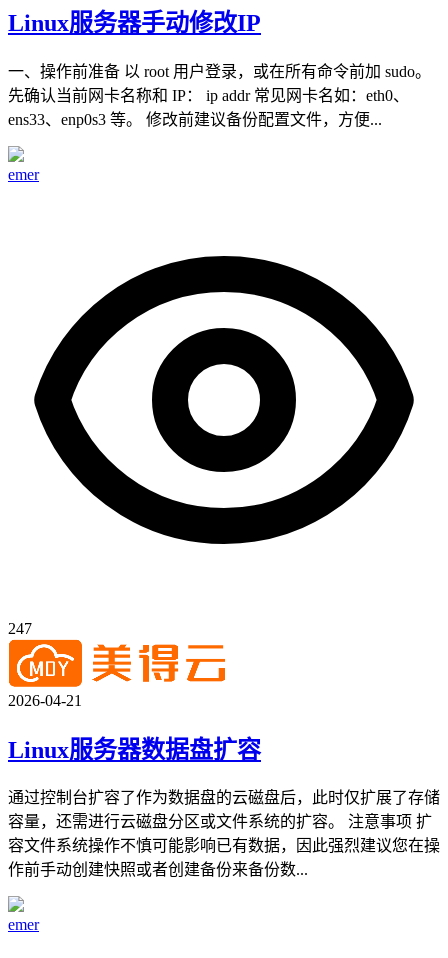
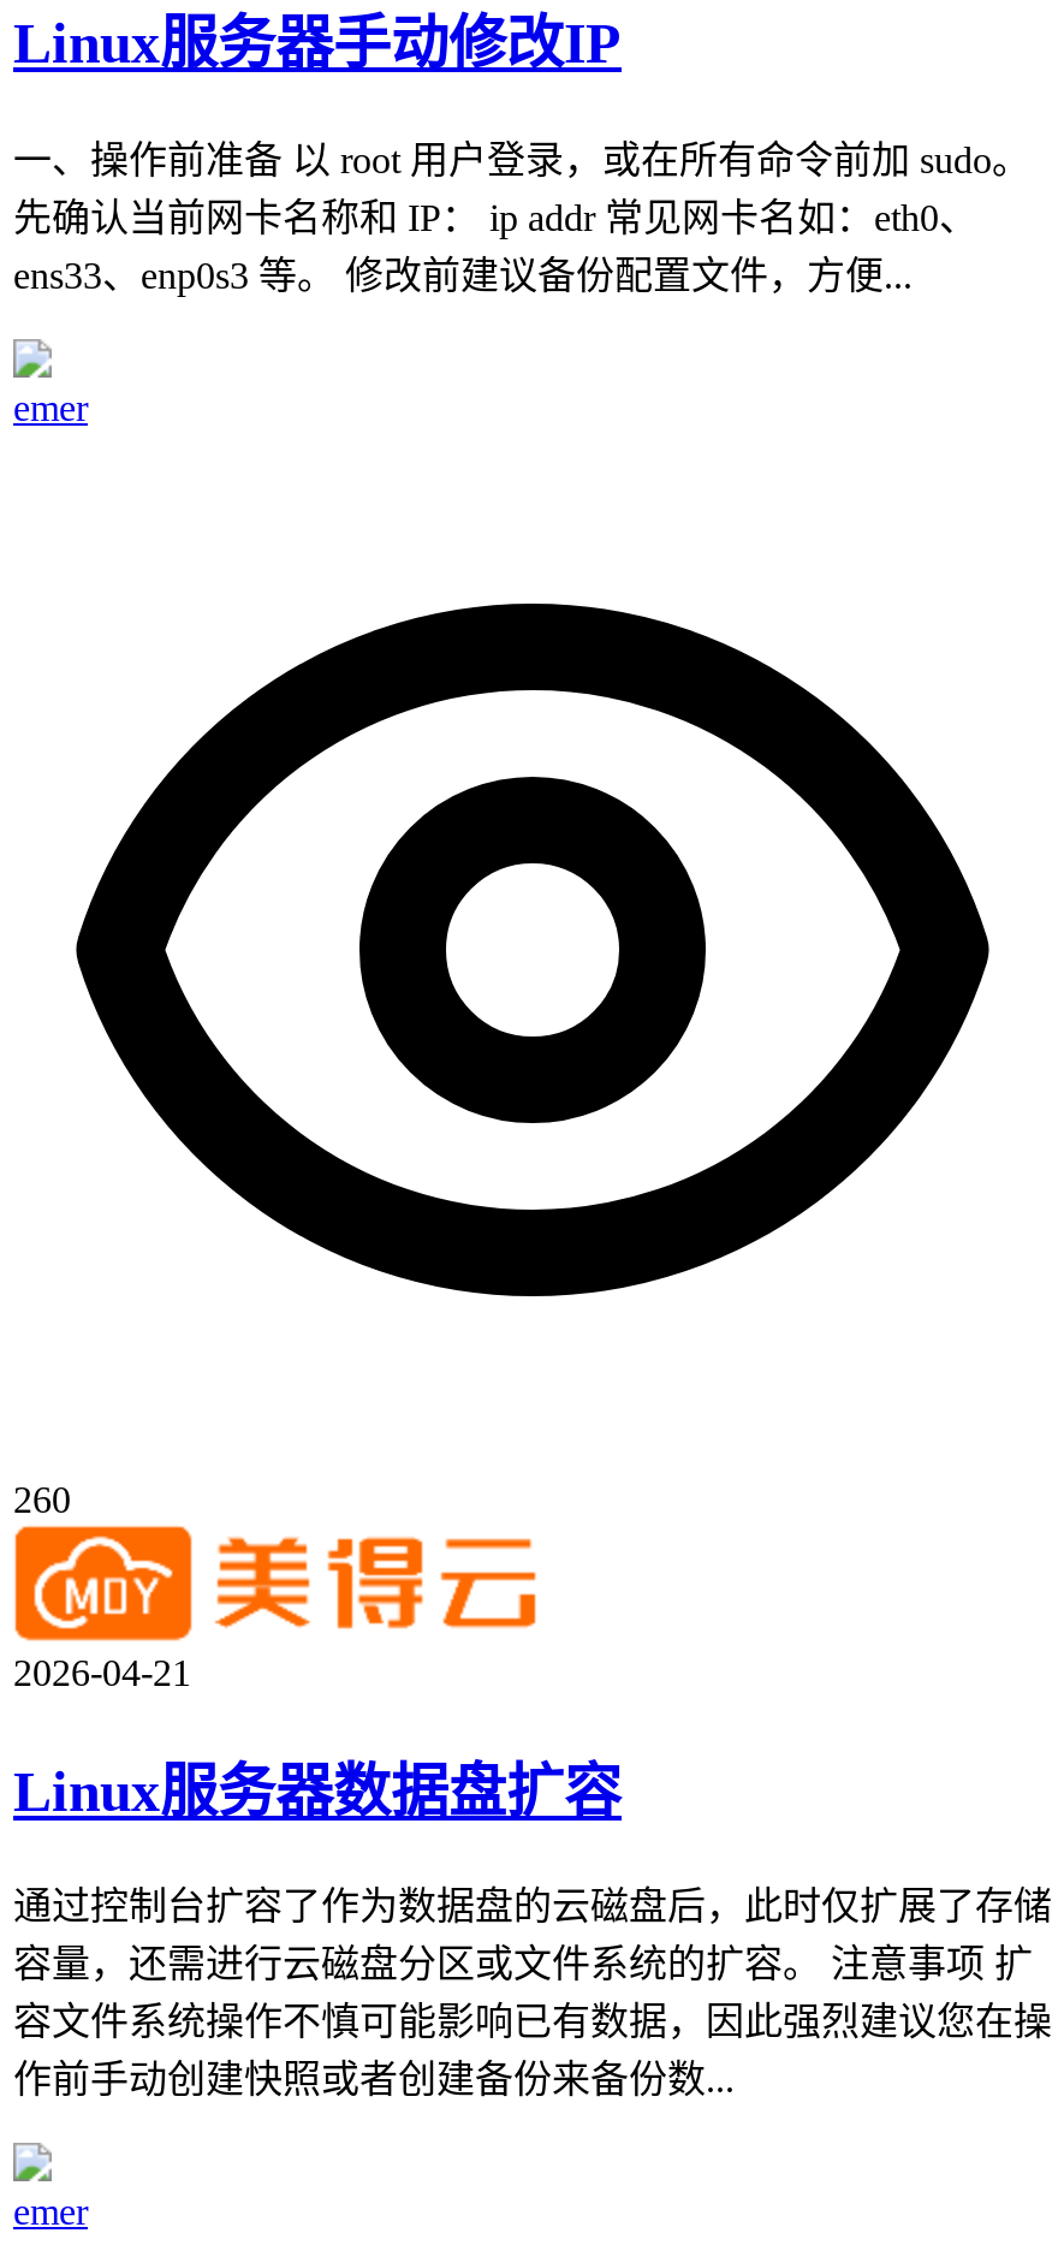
- 247
+ 260
